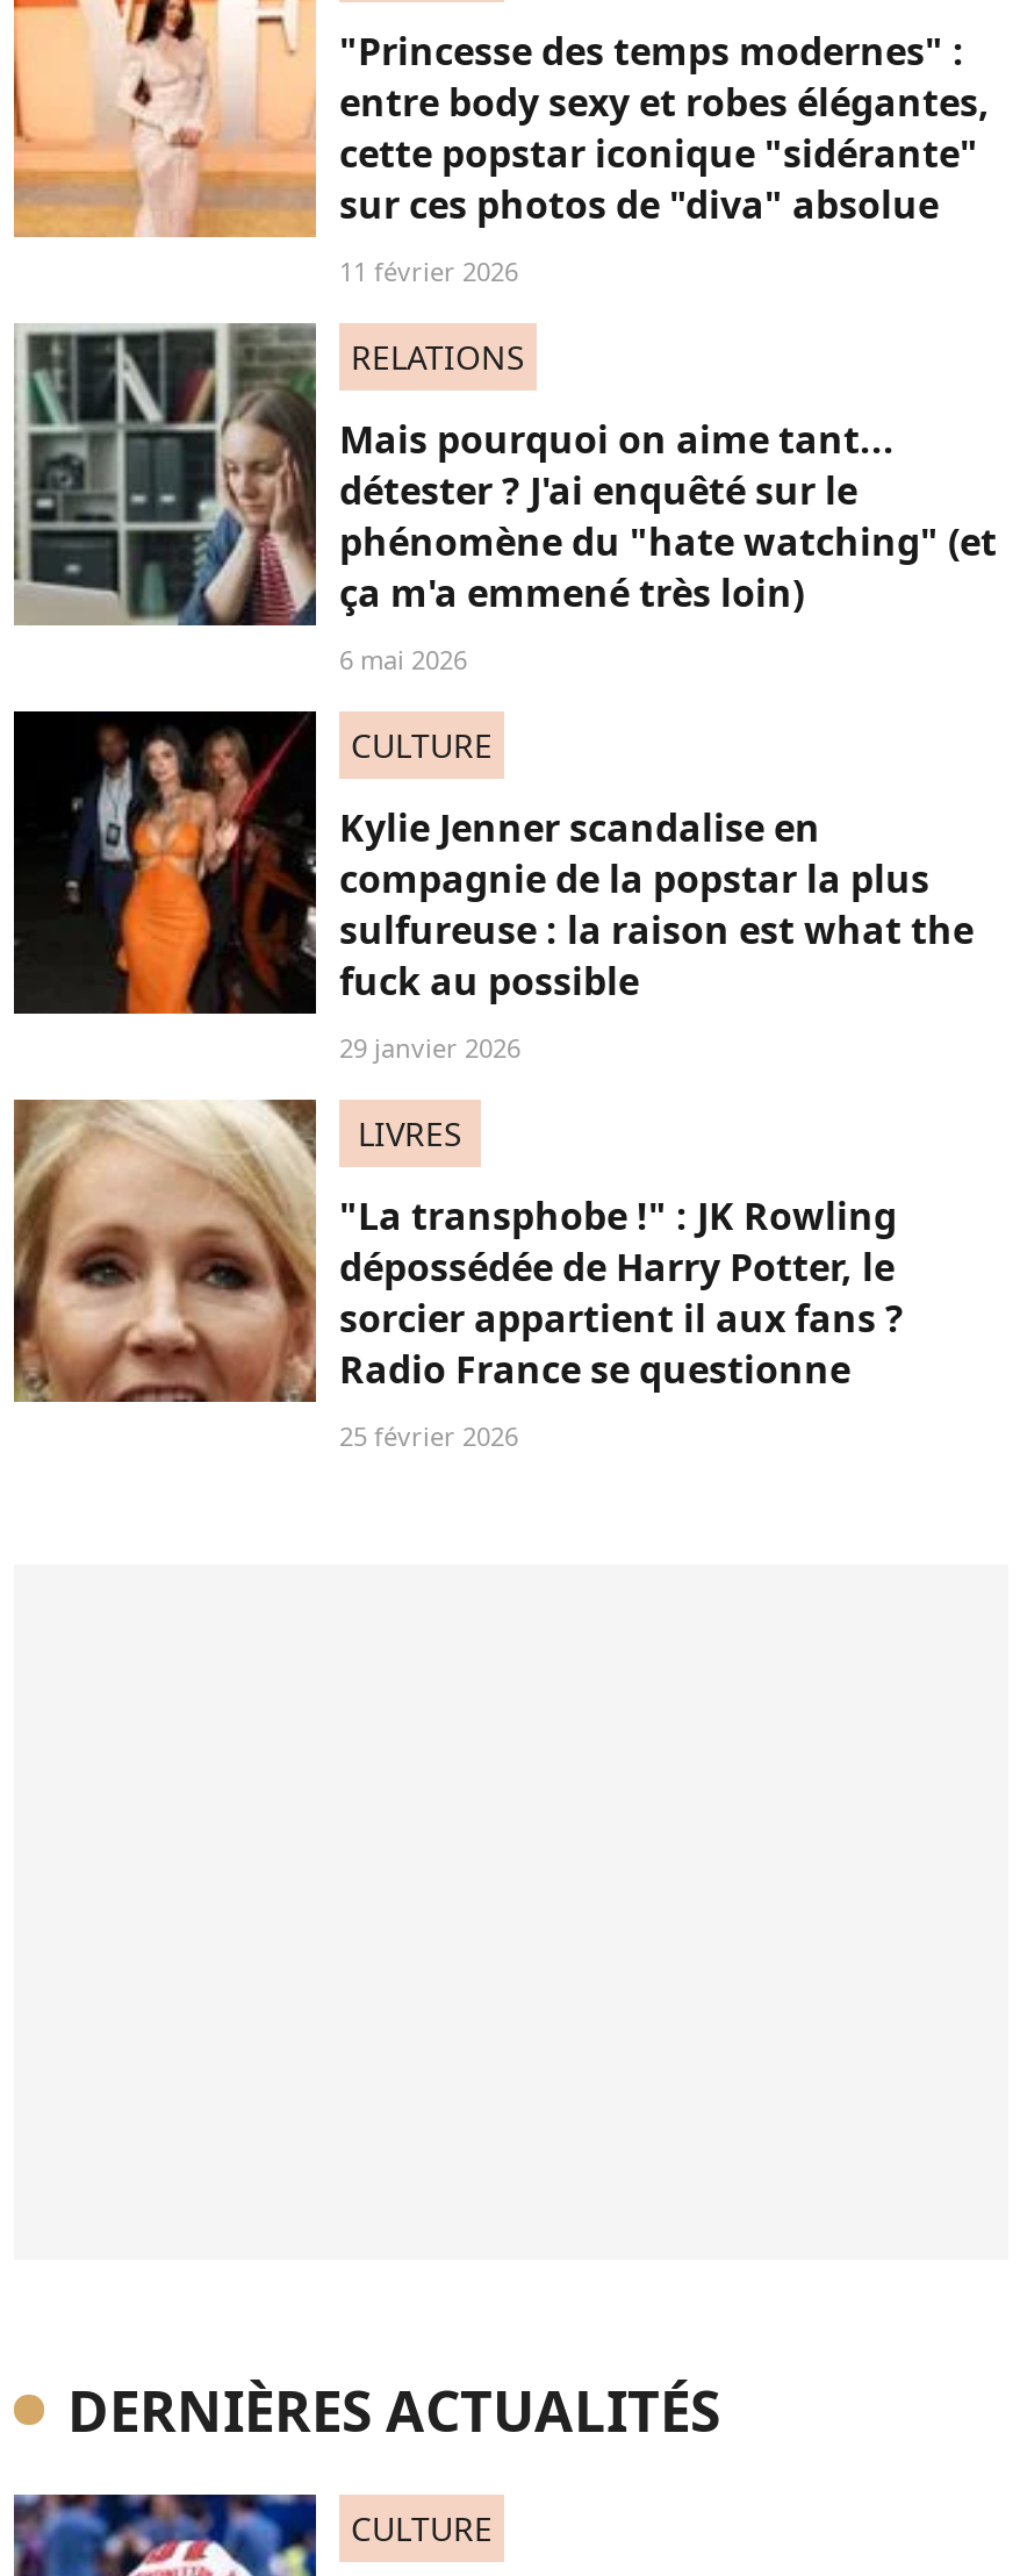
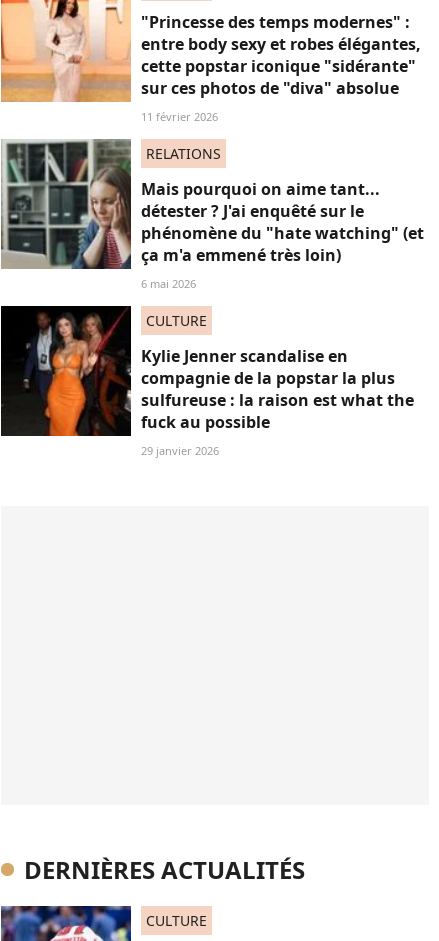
- [image]
- LIVRES
- "La transphobe !" : JK Rowling
- dépossédée de Harry Potter, le
- sorcier appartient il aux fans ?
- Radio France se questionne
- 25 février 2026
